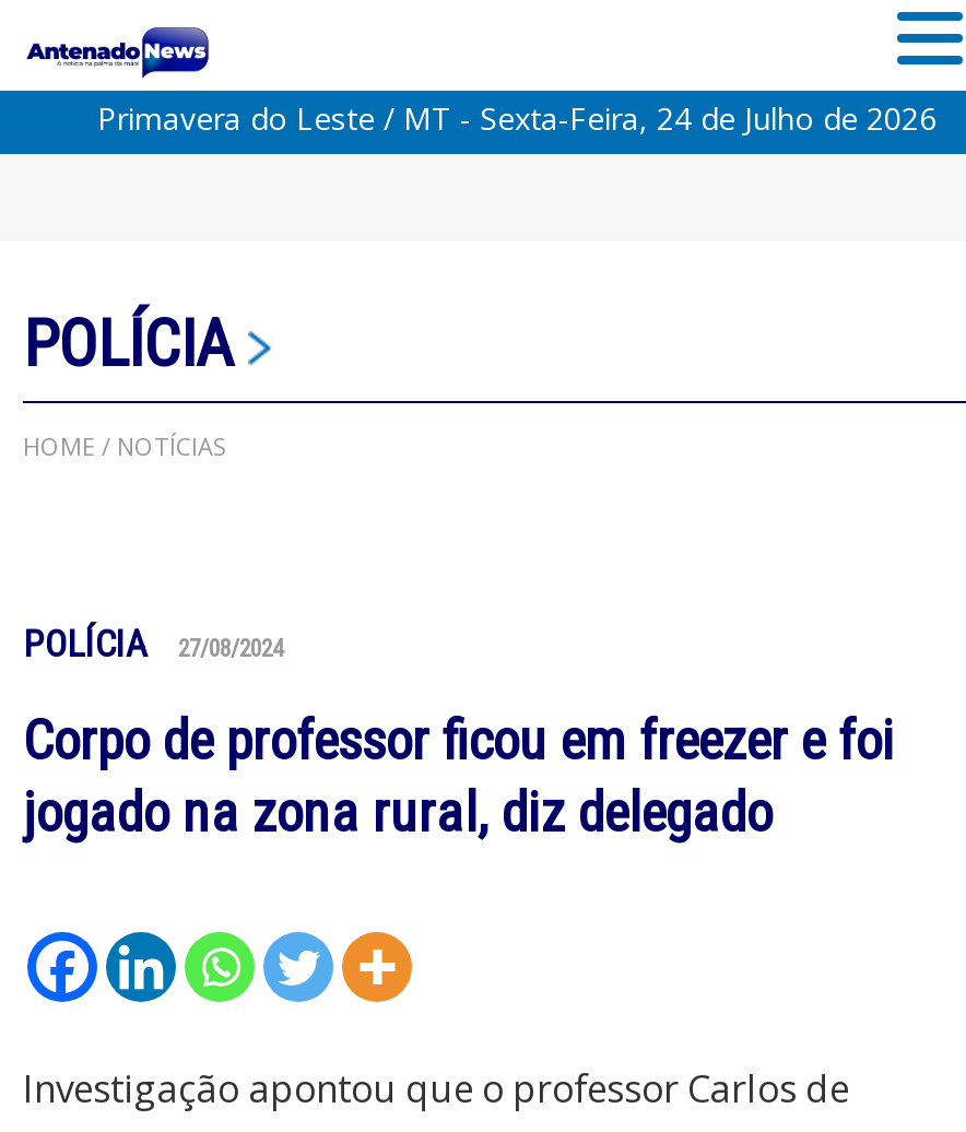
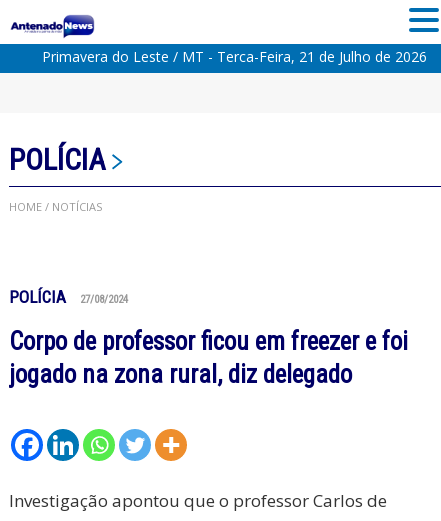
- Primavera do Leste / MT - Sexta-Feira, 24 de Julho de 2026
+ Primavera do Leste / MT - Terca-Feira, 21 de Julho de 2026
